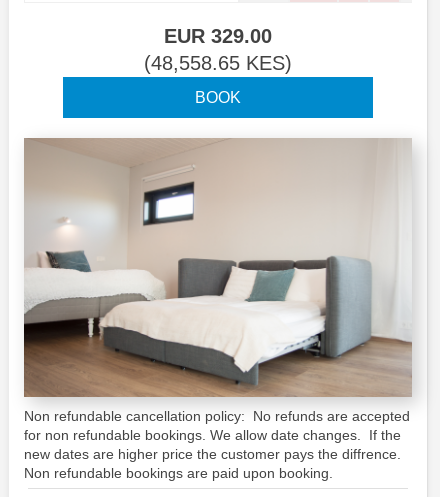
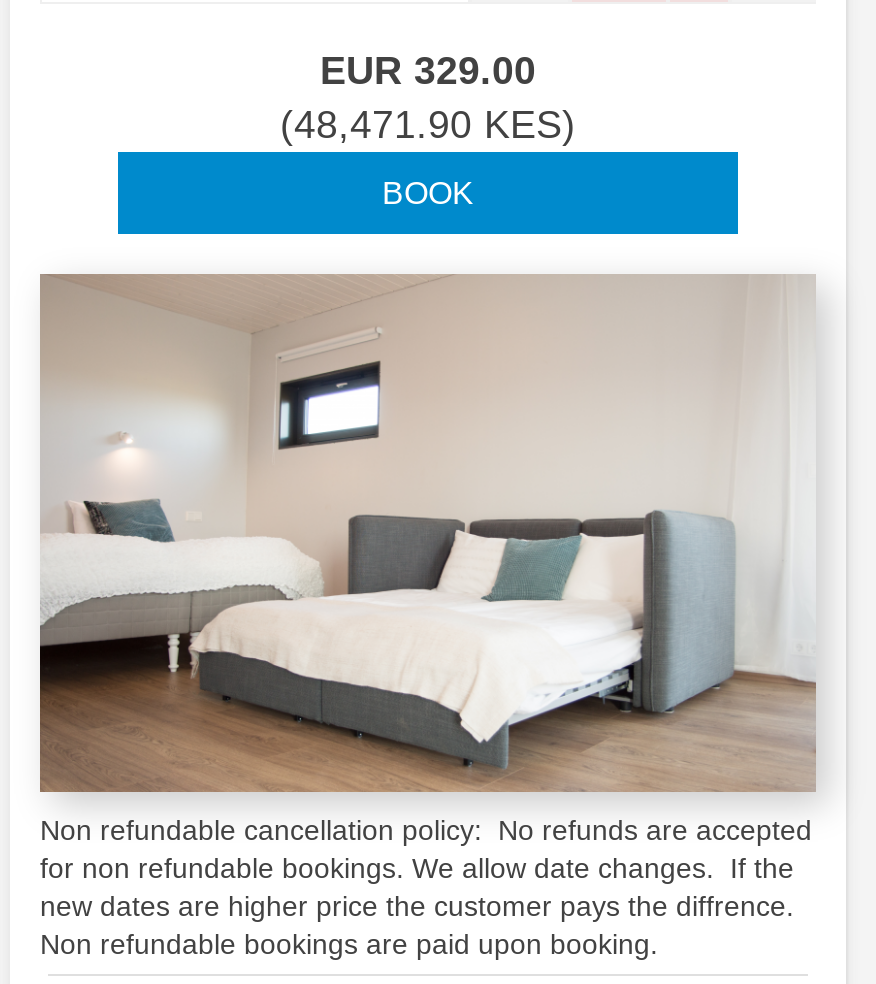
- (48,558.65 KES)
+ (48,471.90 KES)
